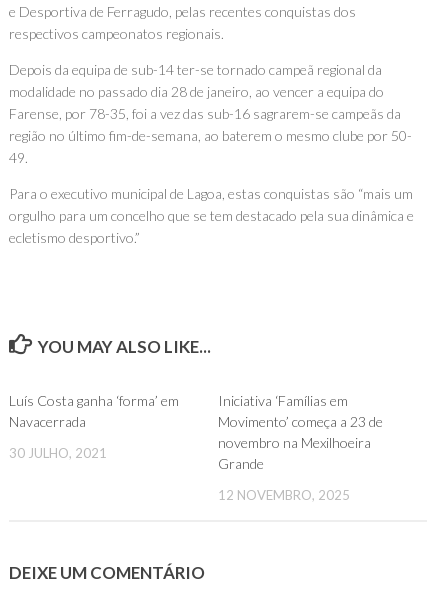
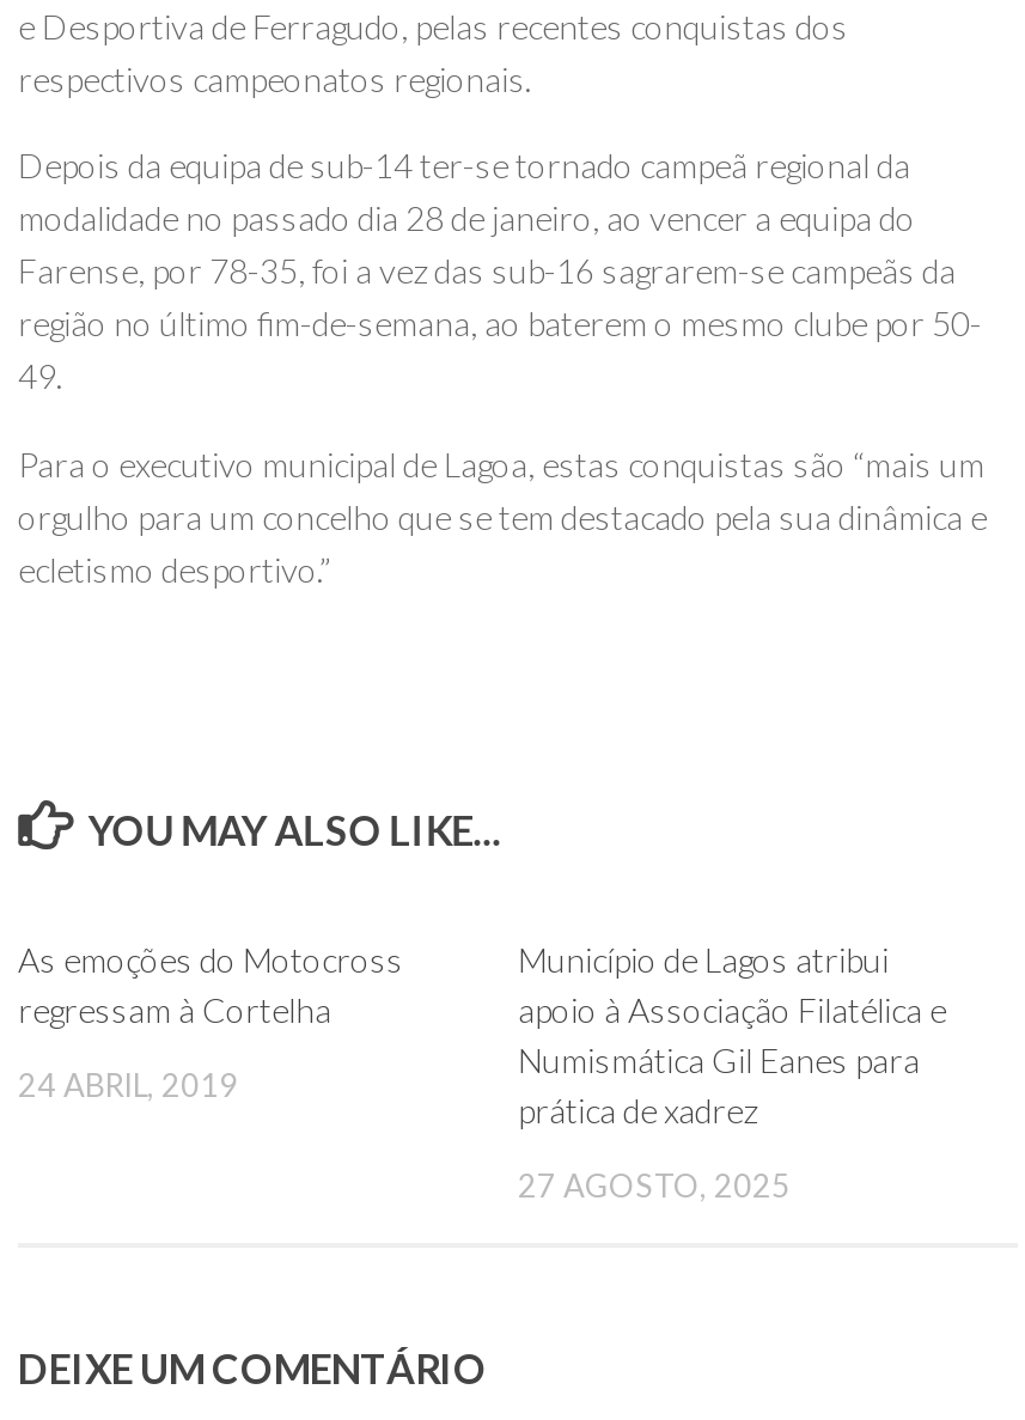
- Luís Costa ganha ‘forma’ em
- Navacerrada
+ As emoções do Motocross
+ regressam à Cortelha

- Iniciativa ‘Famílias em
- Movimento’ começa a 23 de
- novembro na Mexilhoeira
- Grande
+ Município de Lagos atribui
+ apoio à Associação Filatélica e
+ Numismática Gil Eanes para
+ prática de xadrez

- 30 JULHO, 2021
+ 24 ABRIL, 2019

- 12 NOVEMBRO, 2025
+ 27 AGOSTO, 2025
